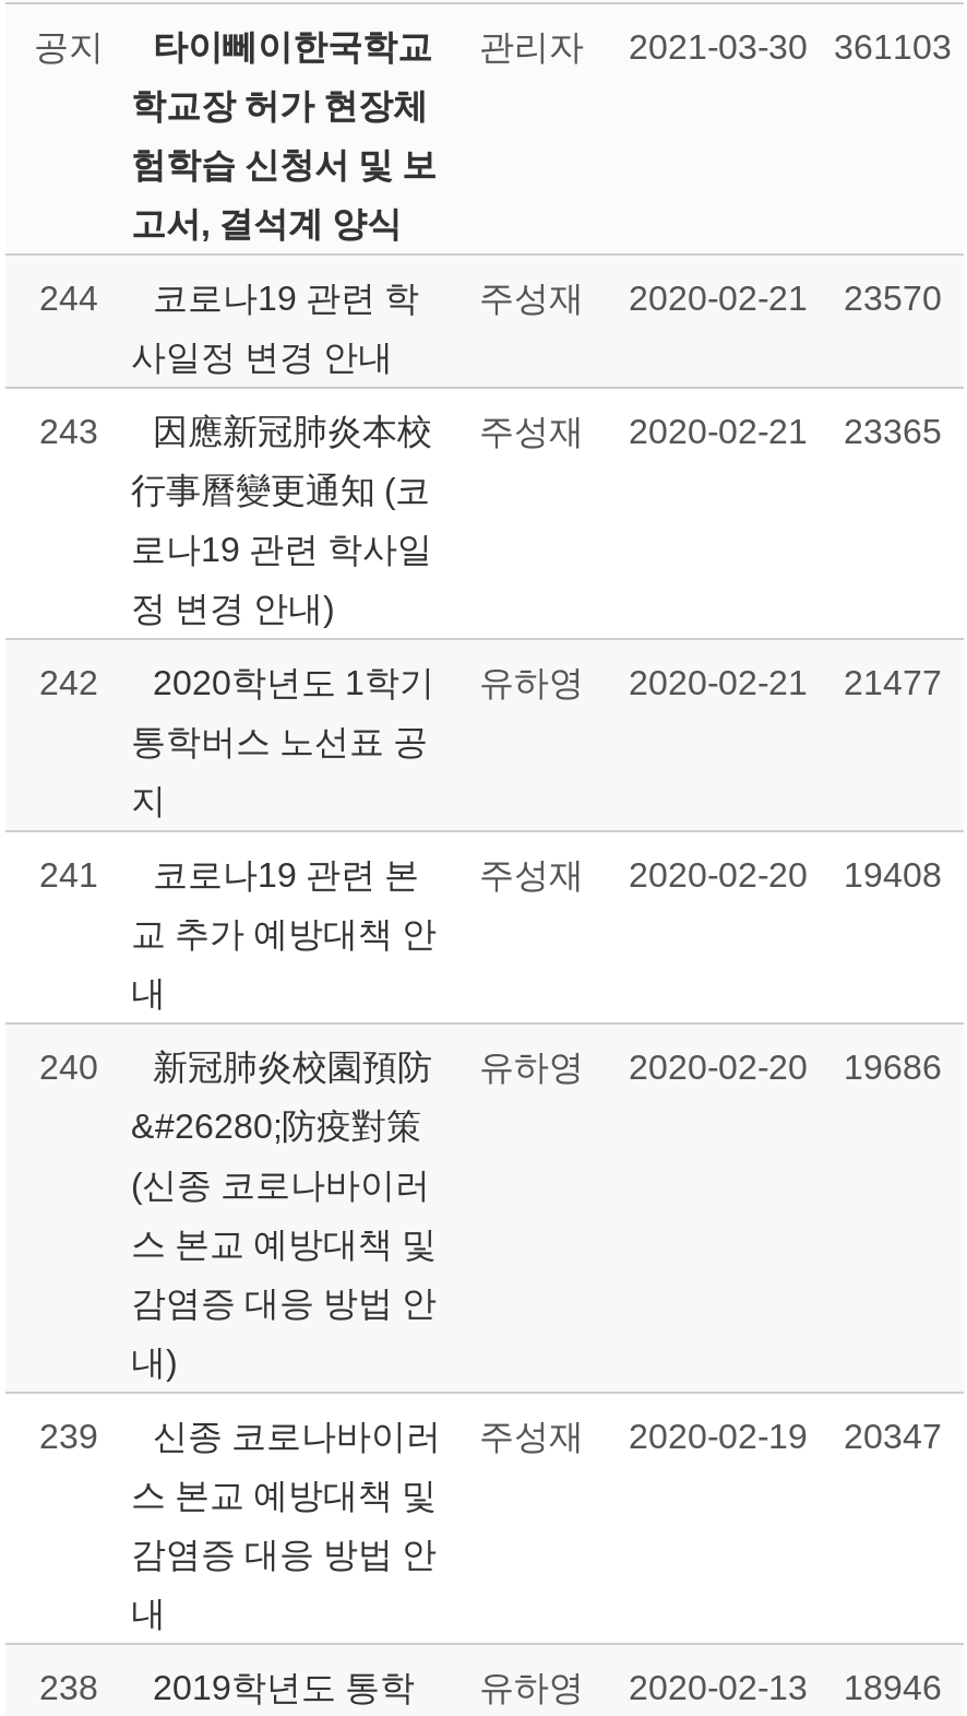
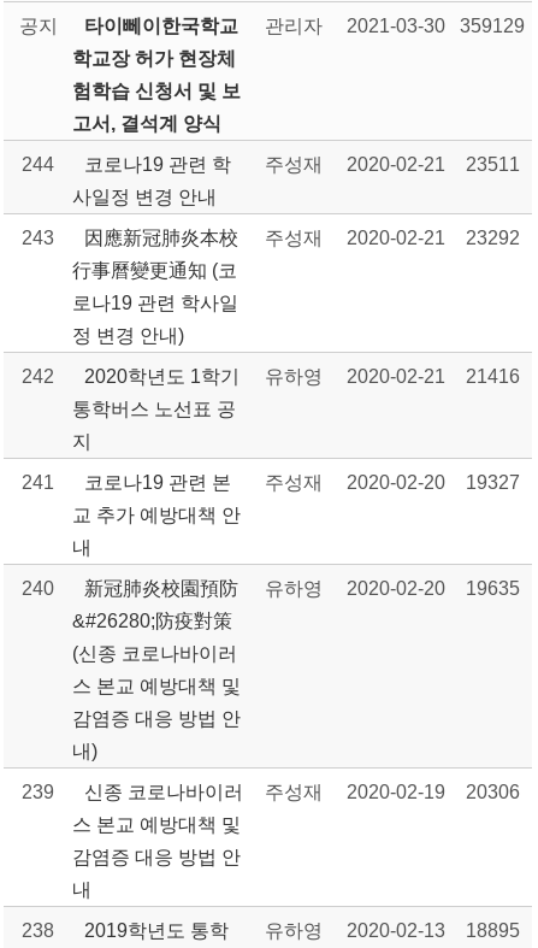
- 공지 타이뻬이한국학교 관리자 2021-03-30 361103
+ 공지 타이뻬이한국학교 관리자 2021-03-30 359129

- 244 코로나19 관련 학 주성재 2020-02-21 23570
+ 244 코로나19 관련 학 주성재 2020-02-21 23511

- 243 因應新冠肺炎本校 주성재 2020-02-21 23365
+ 243 因應新冠肺炎本校 주성재 2020-02-21 23292

- 242 2020학년도 1학기 유하영 2020-02-21 21477
+ 242 2020학년도 1학기 유하영 2020-02-21 21416

- 241 코로나19 관련 본 주성재 2020-02-20 19408
+ 241 코로나19 관련 본 주성재 2020-02-20 19327

- 240 新冠肺炎校園預防 유하영 2020-02-20 19686
+ 240 新冠肺炎校園預防 유하영 2020-02-20 19635

- 239 신종 코로나바이러 주성재 2020-02-19 20347
+ 239 신종 코로나바이러 주성재 2020-02-19 20306

- 238 2019학년도 통학 유하영 2020-02-13 18946
+ 238 2019학년도 통학 유하영 2020-02-13 18895
